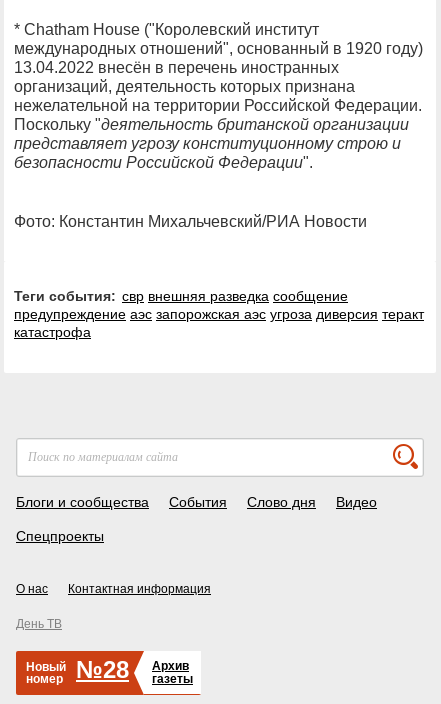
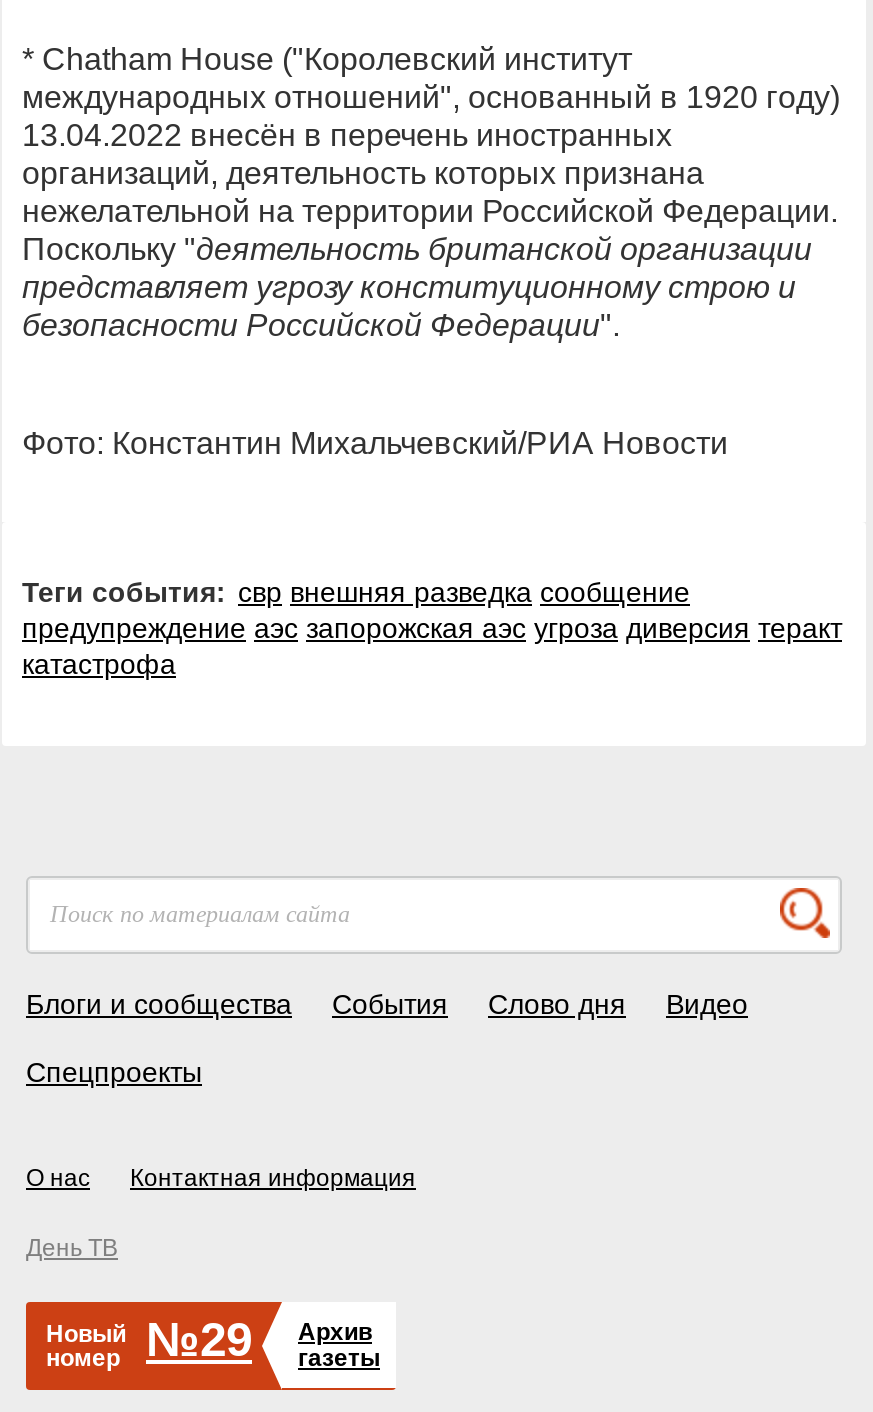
- Новый номер №28 Архив газеты
+ Новый номер №29 Архив газеты
